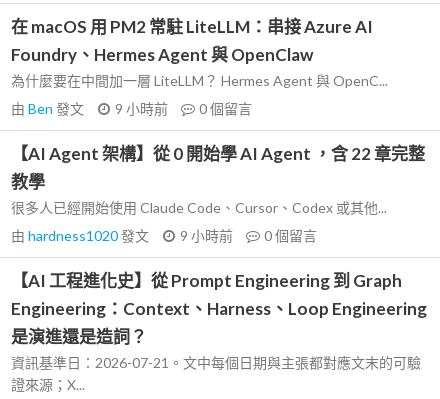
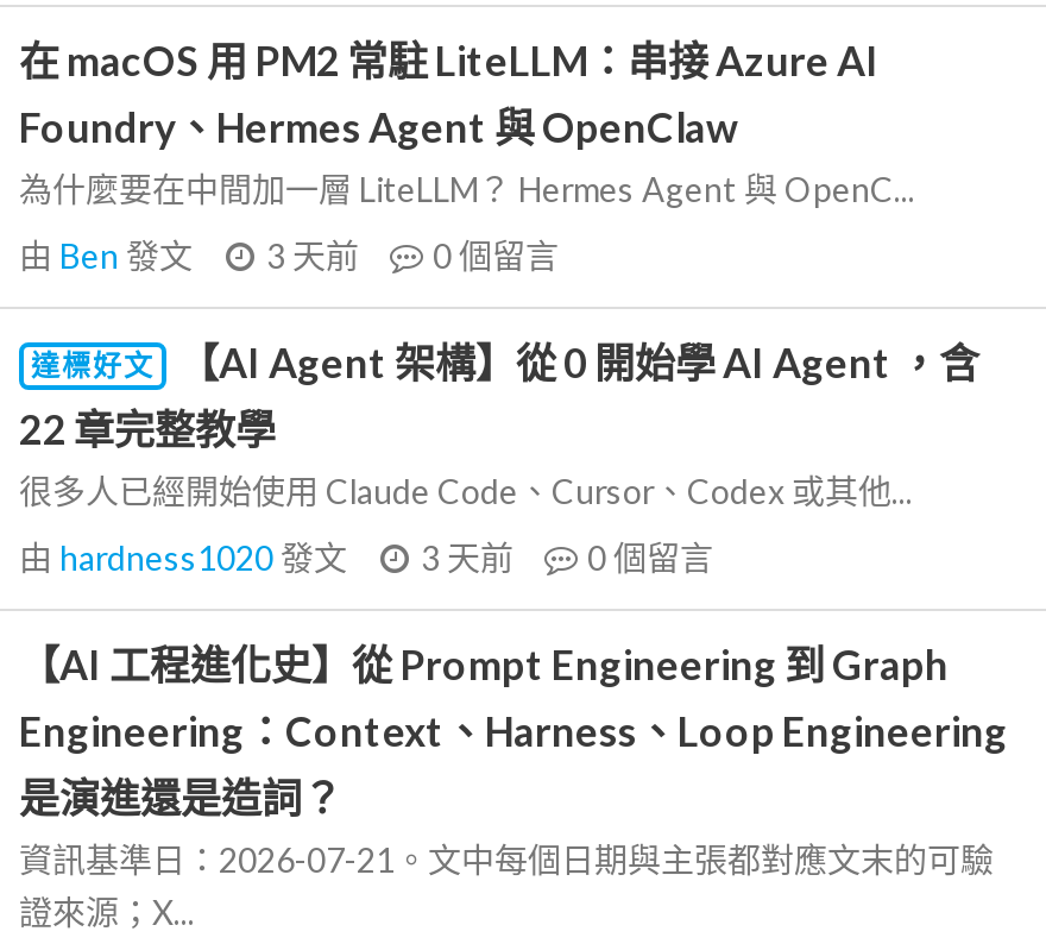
- 由Ben發文 9 小時前 0個留言
+ 由Ben發文 3 天前 0個留言

- 【AI Agent 架構】從 0 開始學 AI Agent ，含 22 章完整
- 教學
+ 達標好文
+ 【AI Agent 架構】從 0 開始學 AI Agent ，含
+ 22 章完整教學

- 由hardness1020發文 9 小時前 0個留言
+ 由hardness1020發文 3 天前 0個留言
